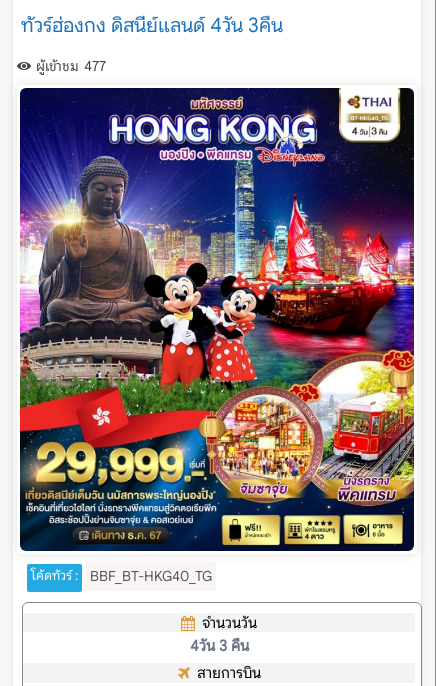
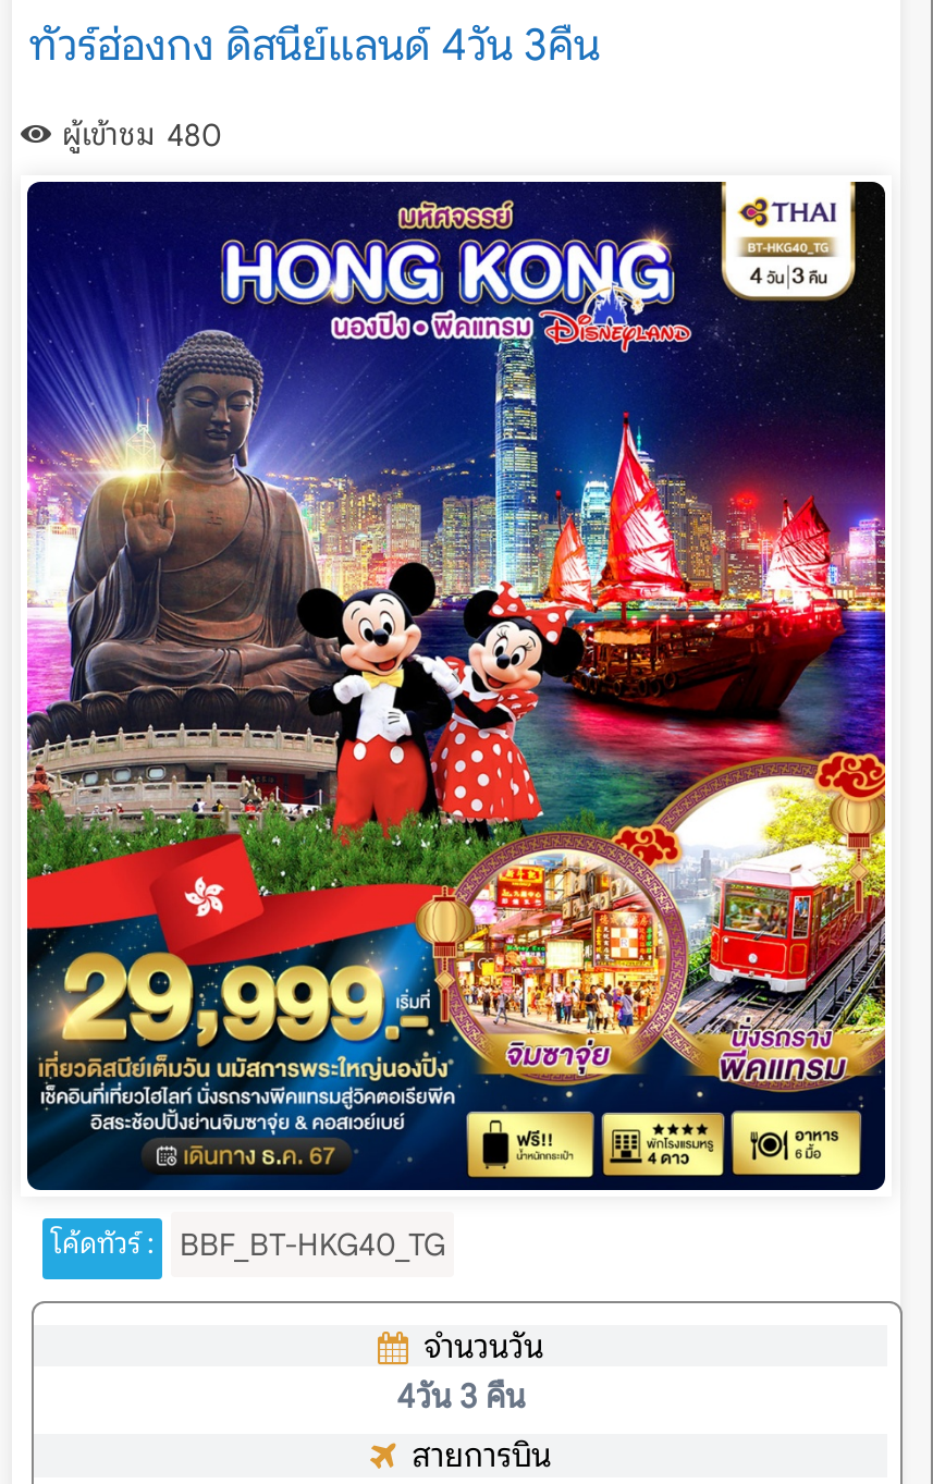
- ผู้เข้าชม 477
+ ผู้เข้าชม 480
